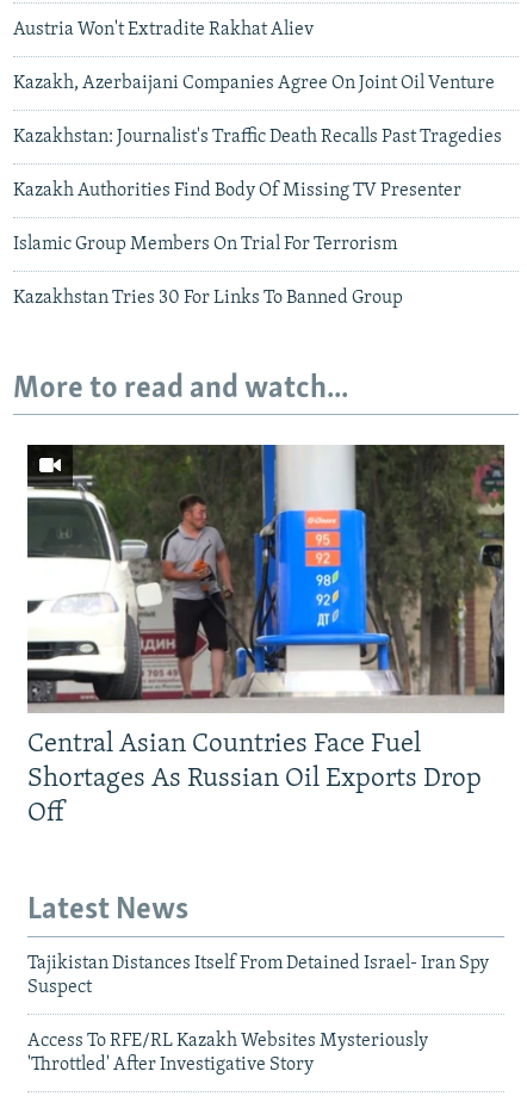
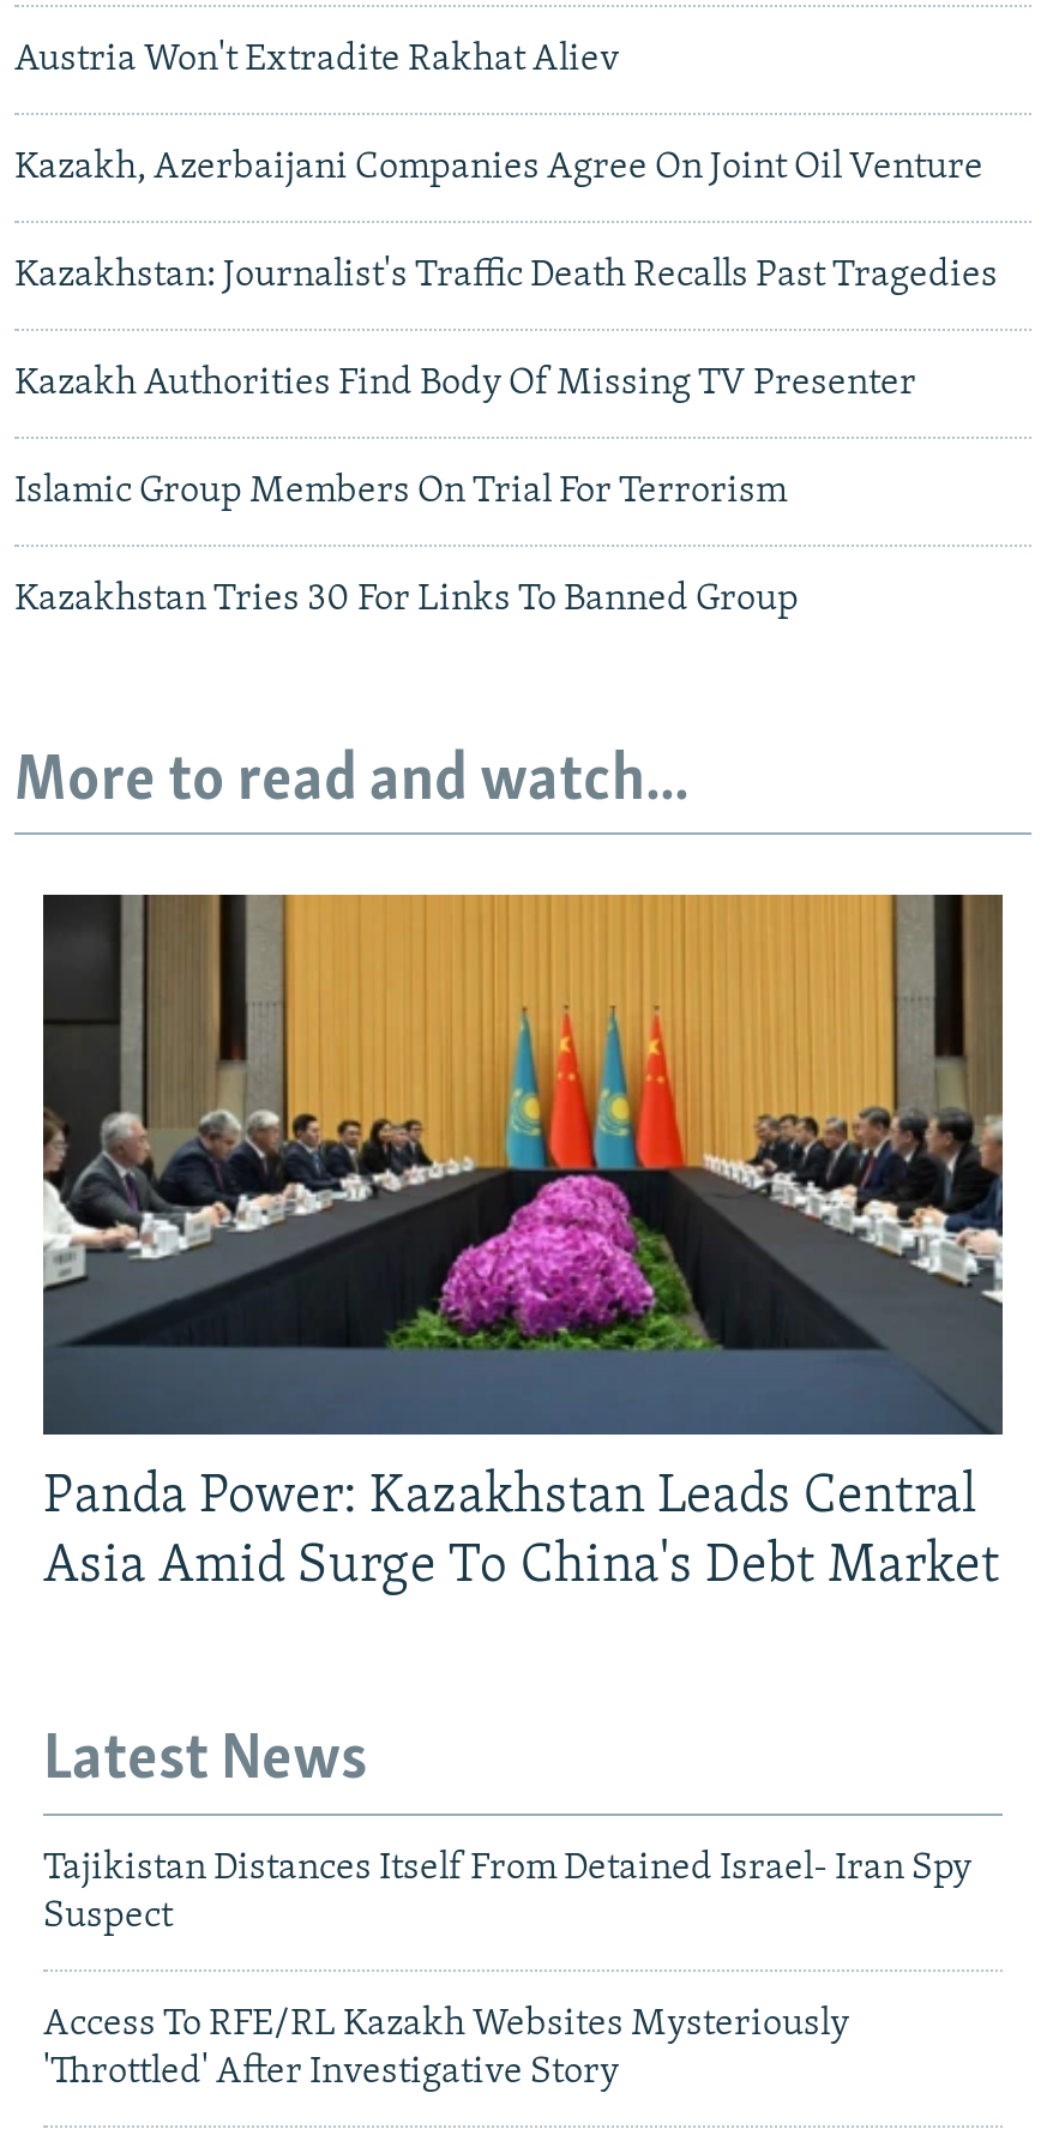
- [image]
- Central Asian Countries Face Fuel
- Shortages As Russian Oil Exports Drop
- Off
+ [image]
+ Panda Power: Kazakhstan Leads Central
+ Asia Amid Surge To China's Debt Market
